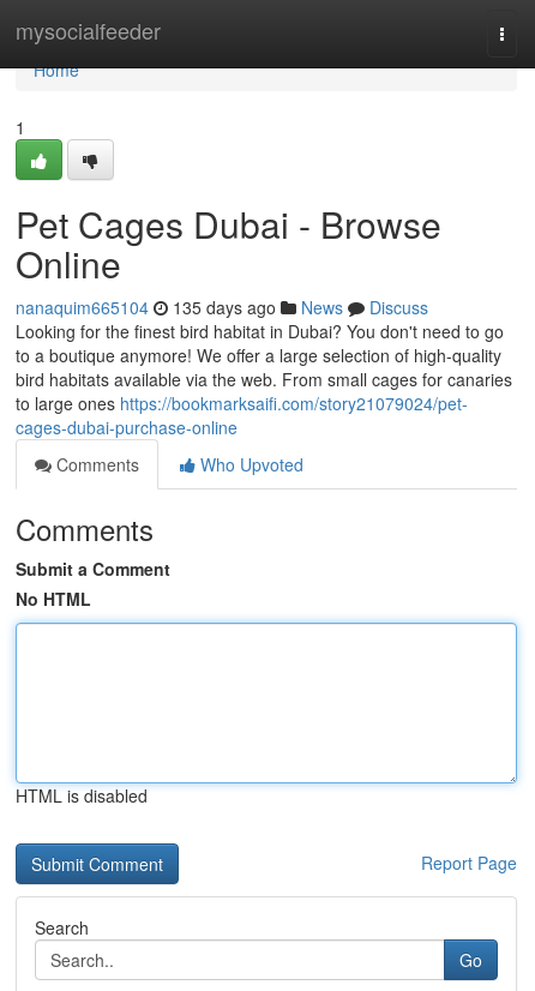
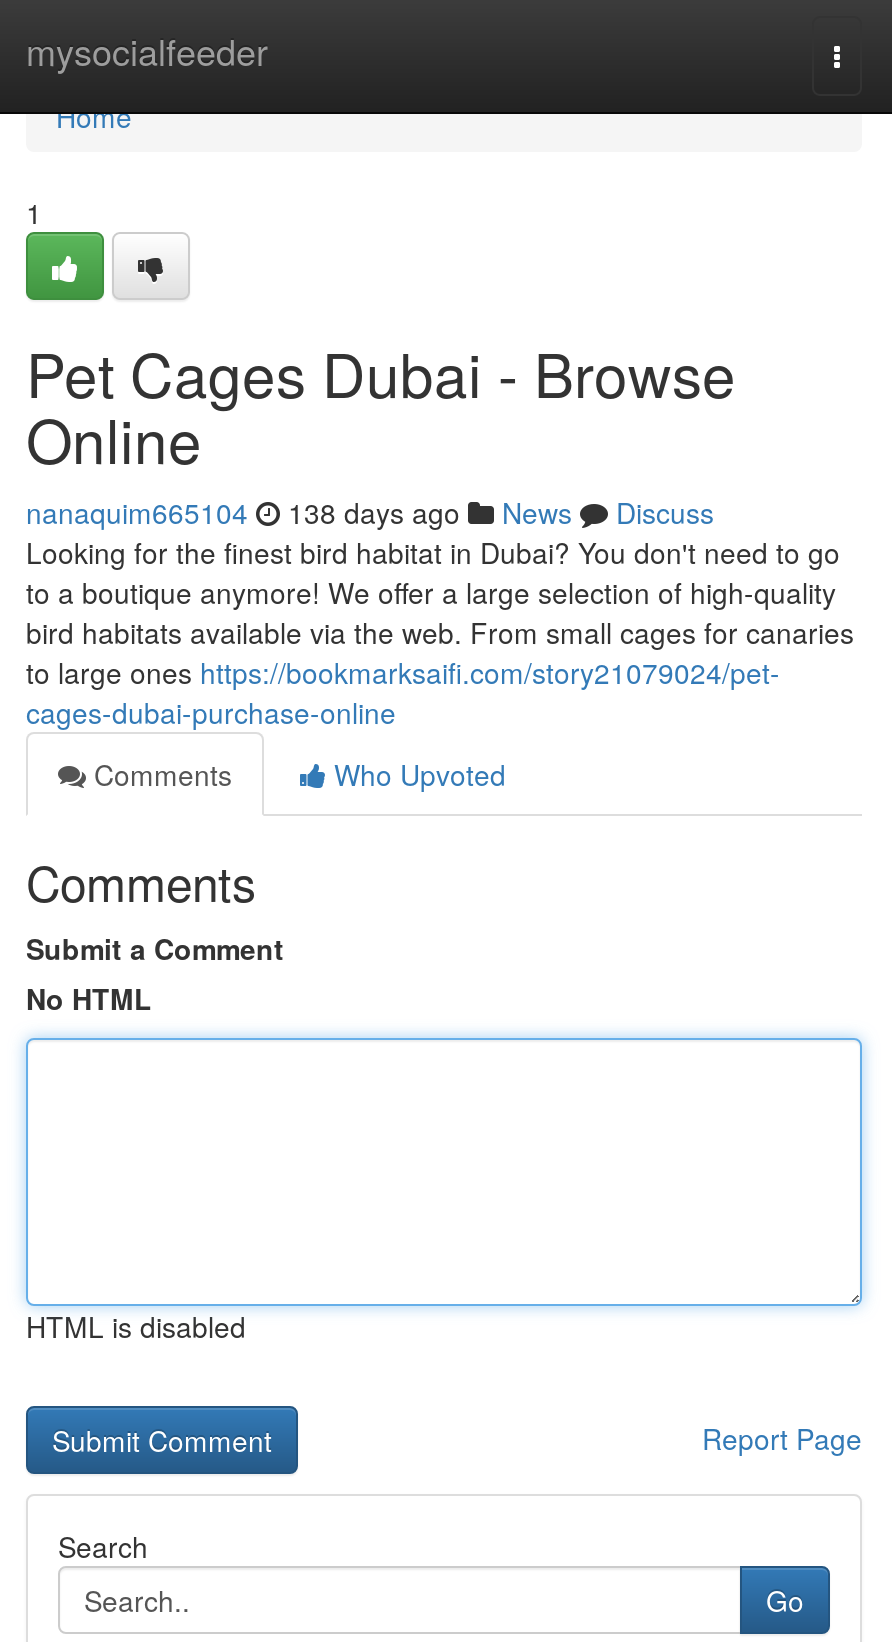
- nanaquim665104 135 days ago News Discuss
+ nanaquim665104 138 days ago News Discuss
